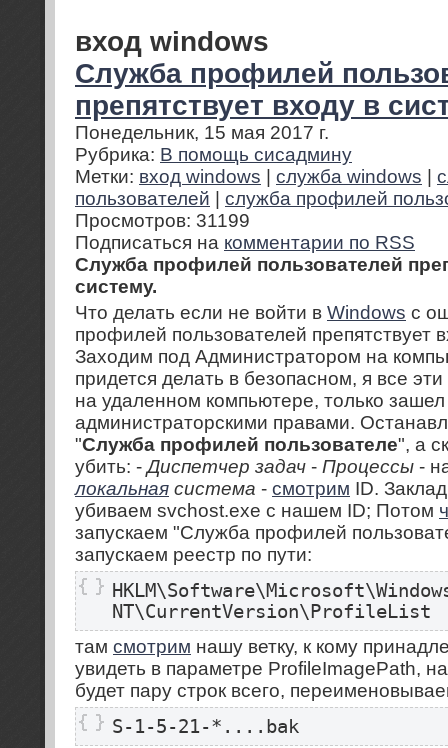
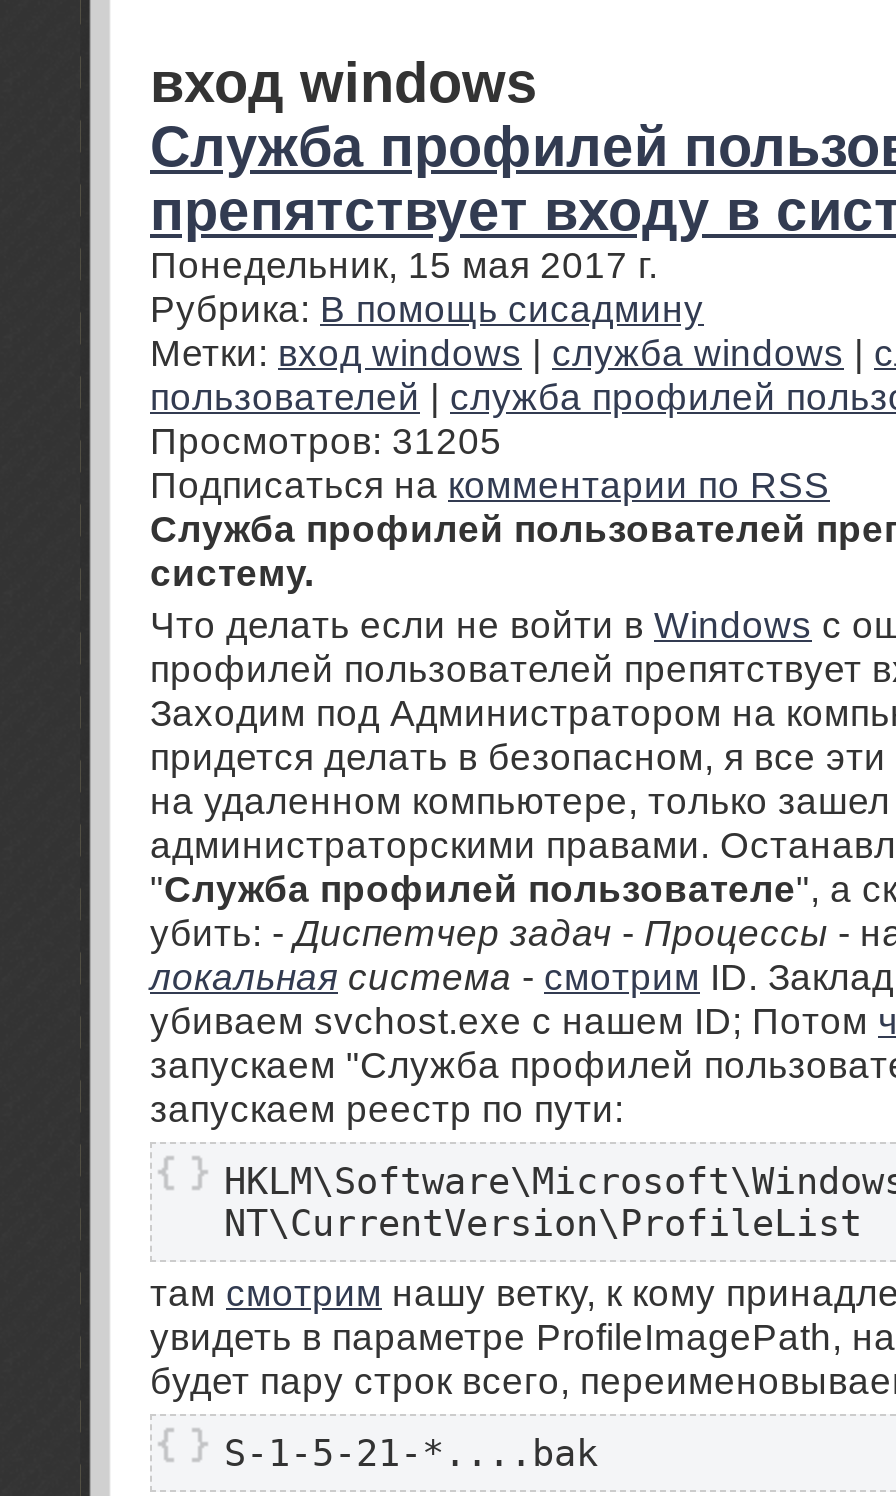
- Просмотров: 31199
+ Просмотров: 31205
